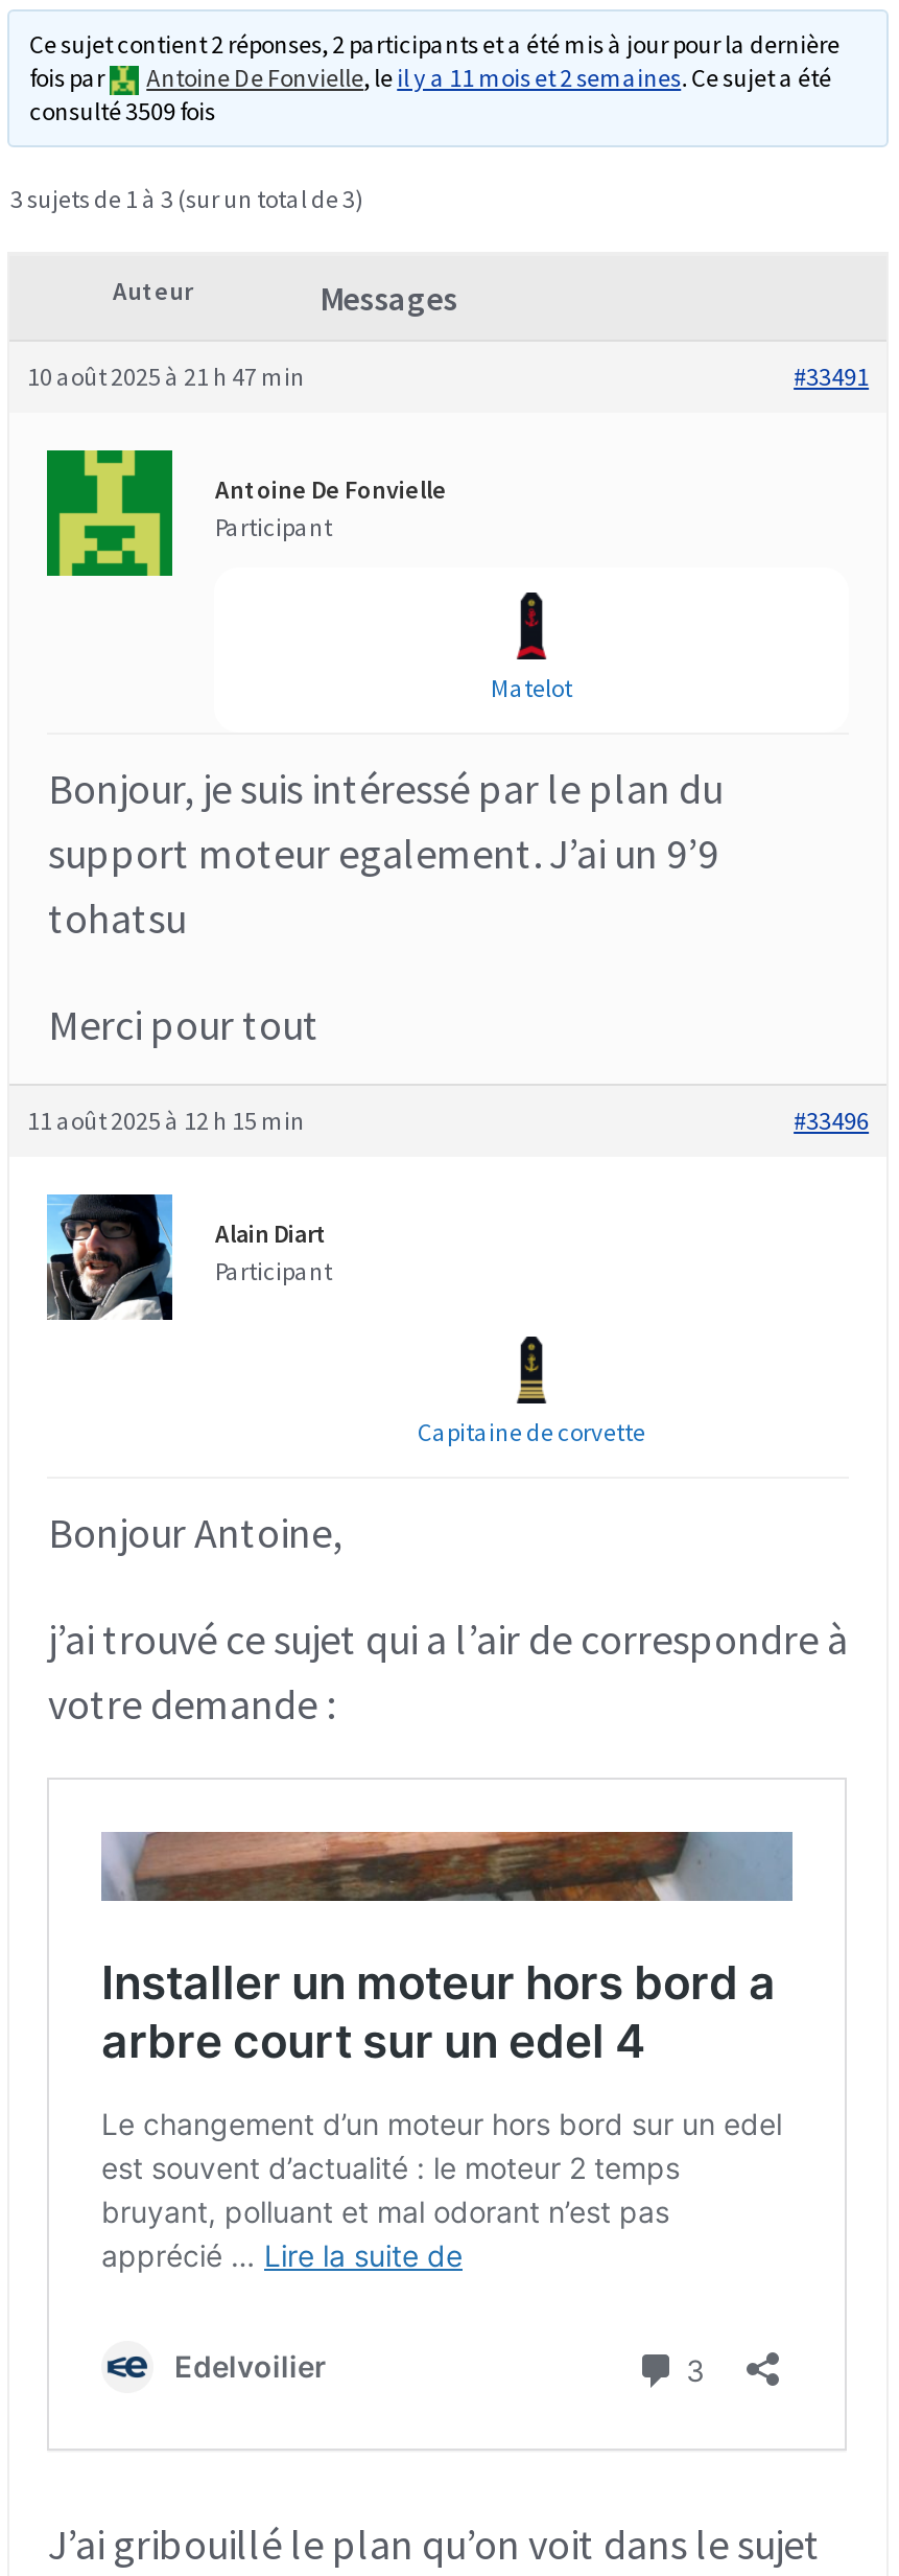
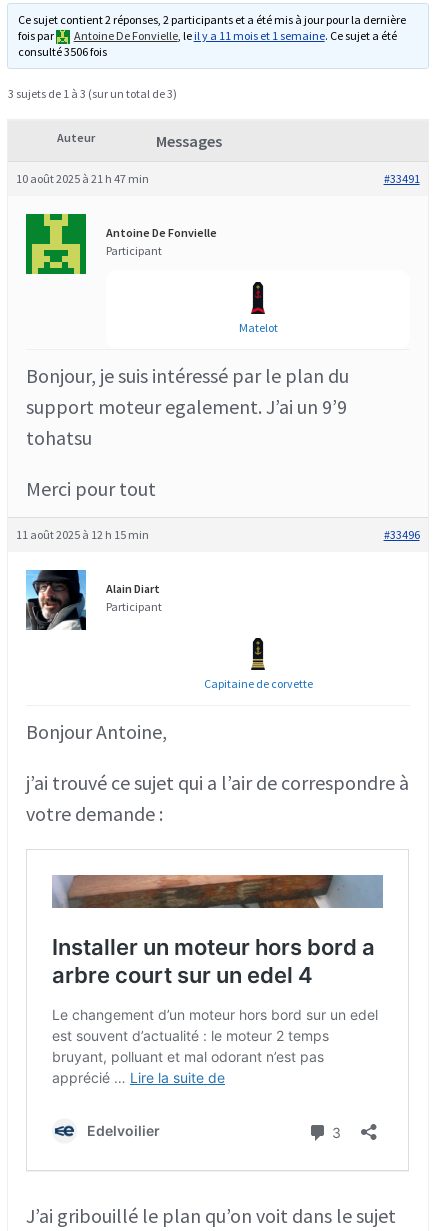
- Antoine De Fonvielle, le il y a 11 mois et 2 semaines. Ce sujet a été
+ Antoine De Fonvielle, le il y a 11 mois et 1 semaine. Ce sujet a été

- consulté 3509 fois
+ consulté 3506 fois
